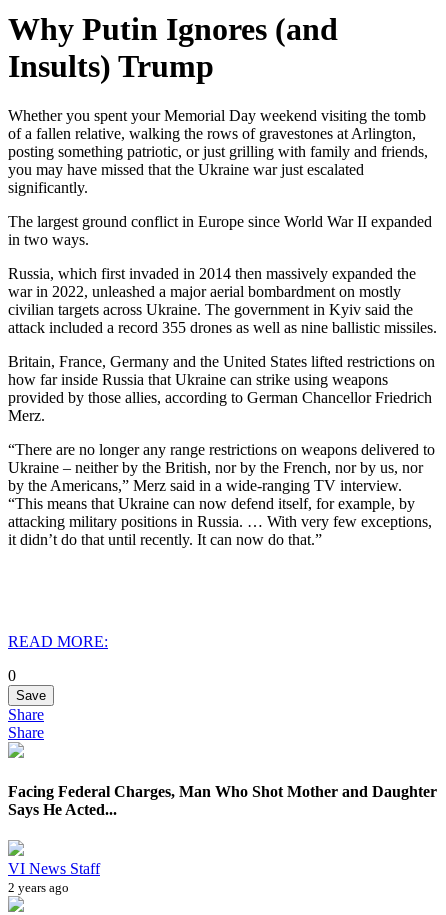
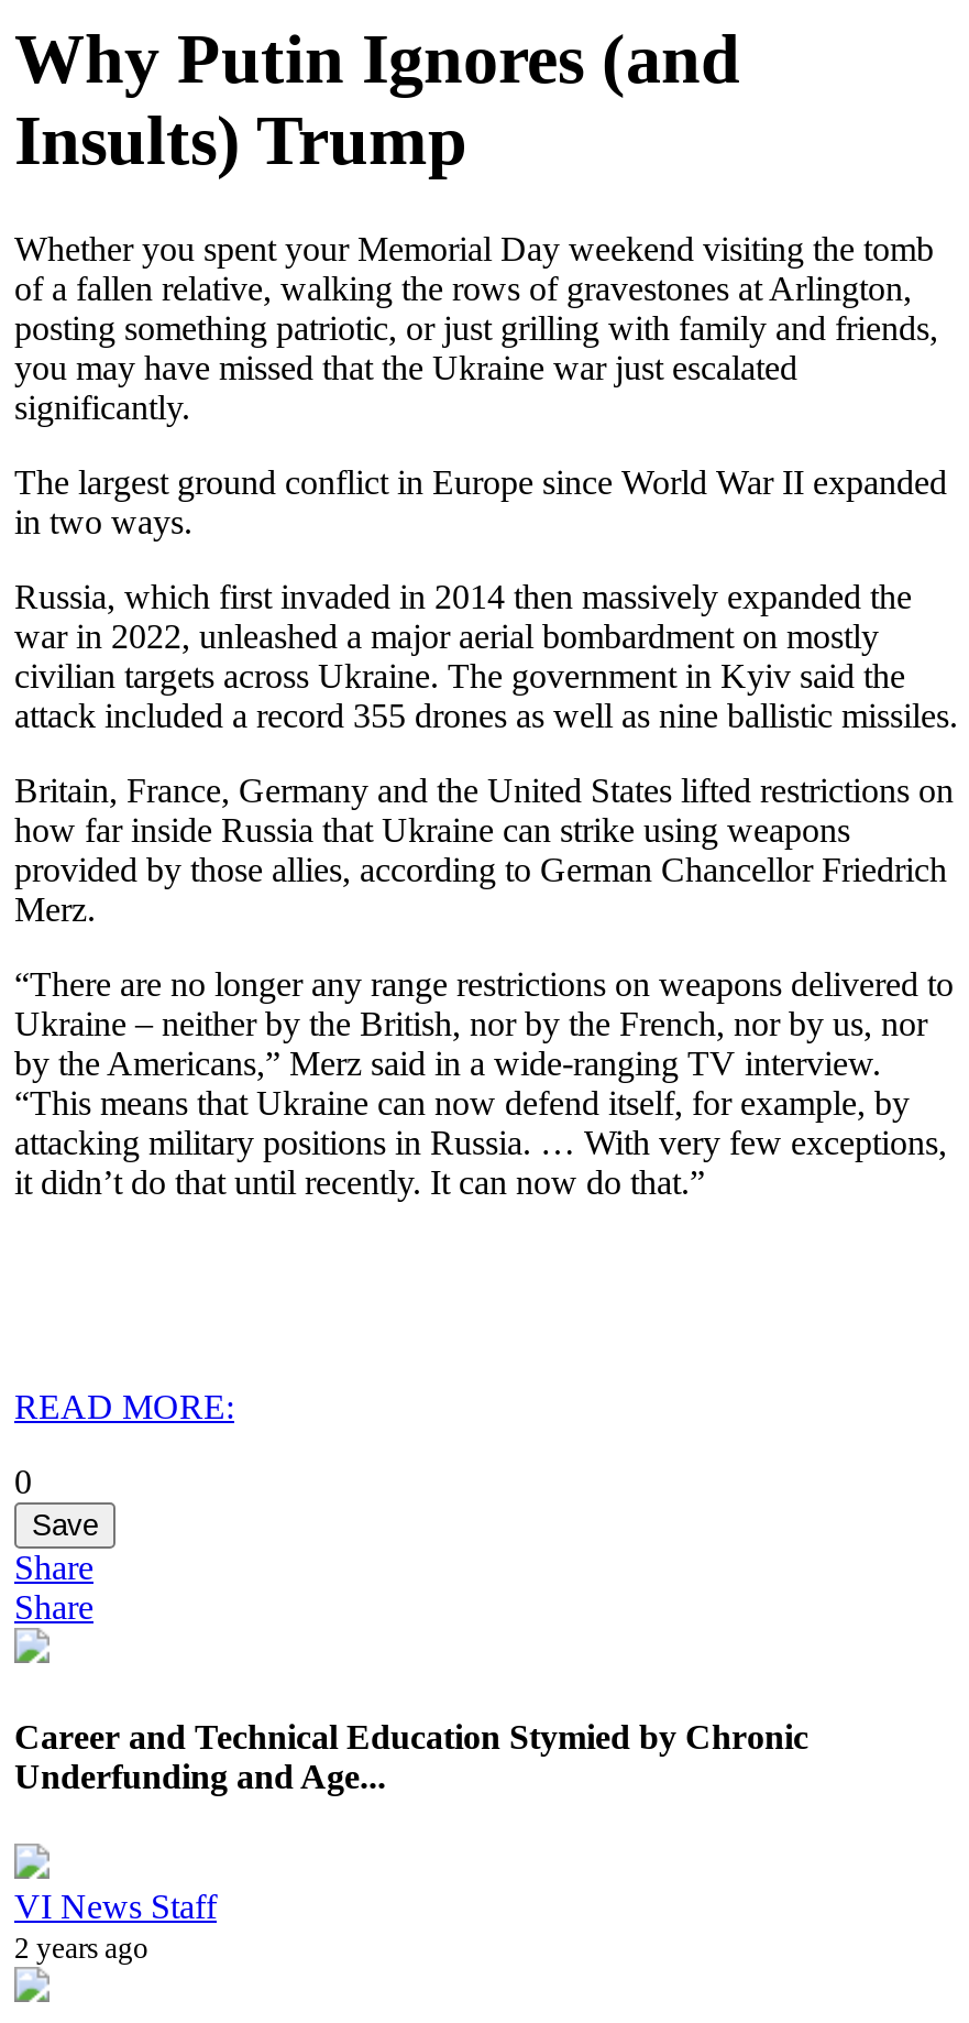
- Facing Federal Charges, Man Who Shot Mother and Daughter
- Says He Acted...
+ Career and Technical Education Stymied by Chronic
+ Underfunding and Age...
